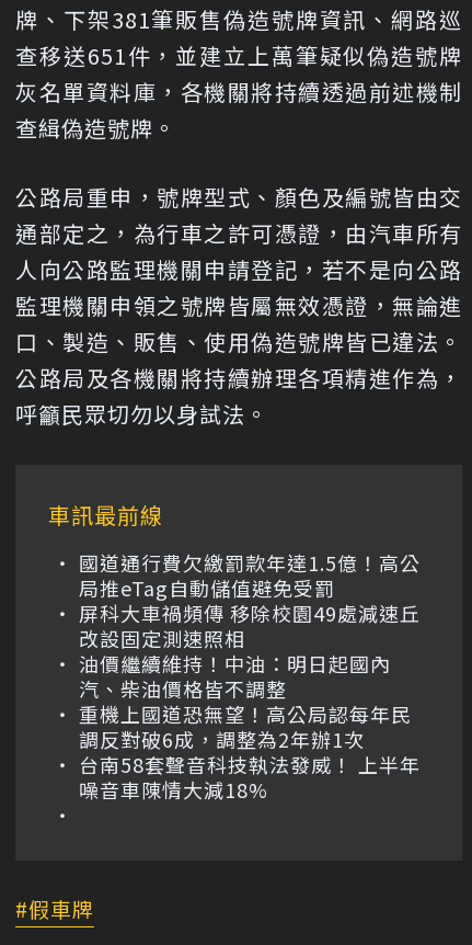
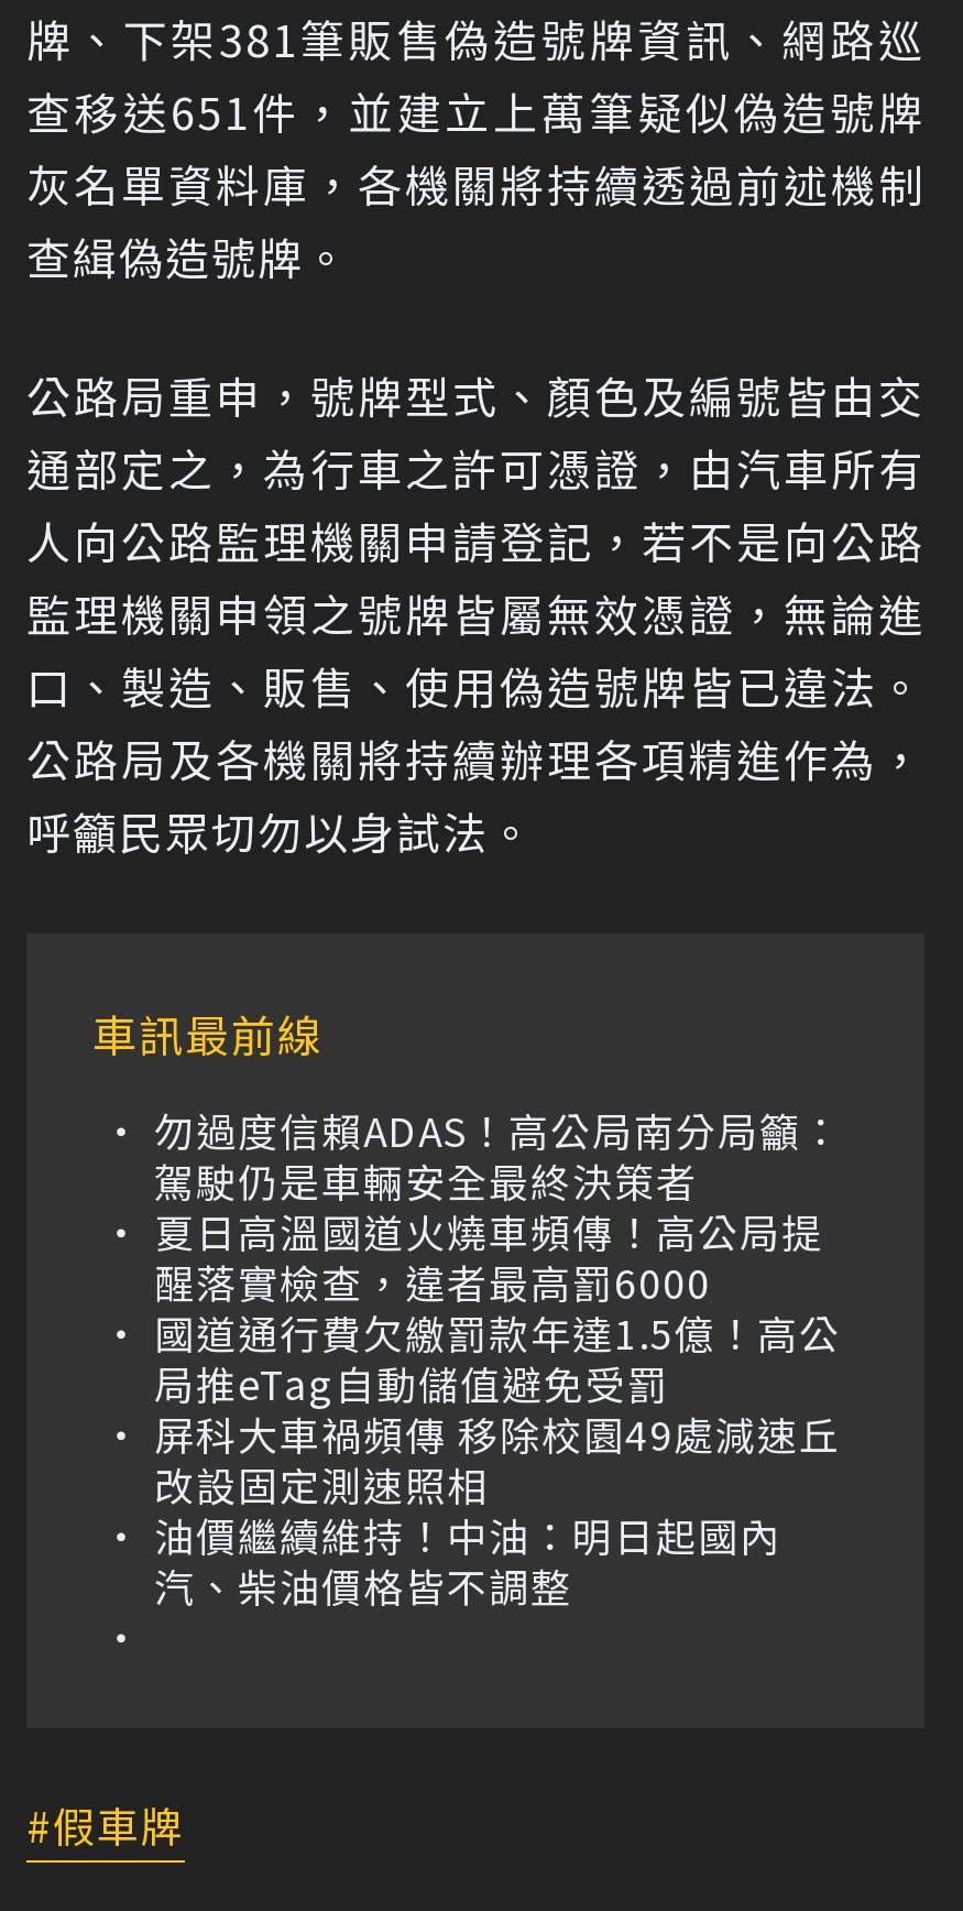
+ 勿過度信賴ADAS！高公局南分局籲：
+ 駕駛仍是車輛安全最終決策者
+ 夏日高溫國道火燒車頻傳！高公局提
+ 醒落實檢查，違者最高罰6000

moved down: 國道通行費欠繳罰款年達1.5億！高公 | 局推eTag自動儲值避免受罰 | 屏科大車禍頻傳 移除校園49處減速丘 | 改設固定測速照相 | 油價繼續維持！中油：明日起國內 | 汽、柴油價格皆不調整

- 重機上國道恐無望！高公局認每年民
- 調反對破6成，調整為2年辦1次
- 台南58套聲音科技執法發威！ 上半年
- 噪音車陳情大減18%
